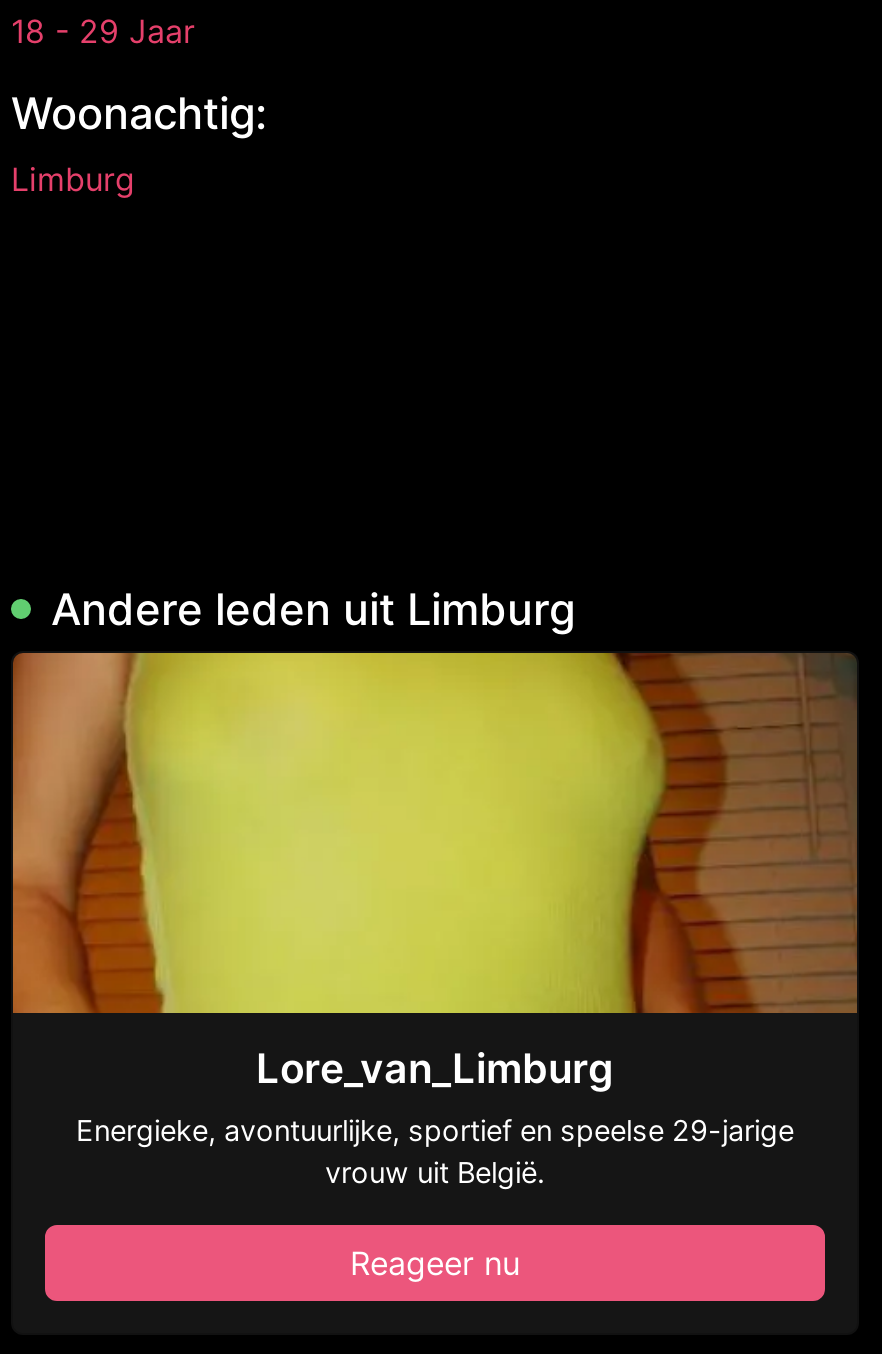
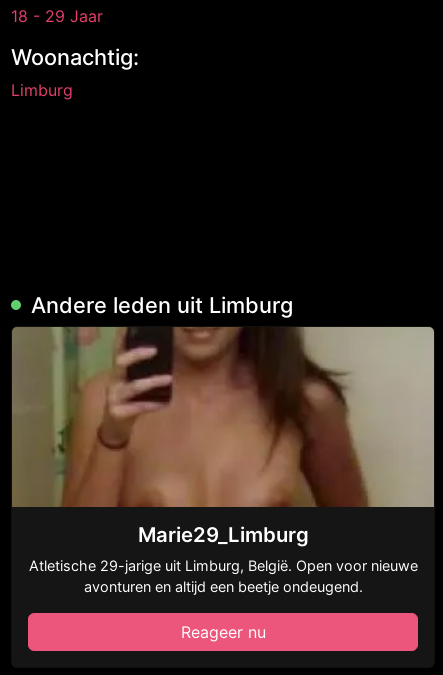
- [image]
- Lore_van_Limburg
- Energieke, avontuurlijke, sportief en speelse 29-jarige
- vrouw uit België.
+ [image]
+ Marie29_Limburg
+ Atletische 29-jarige uit Limburg, België. Open voor nieuwe
+ avonturen en altijd een beetje ondeugend.
